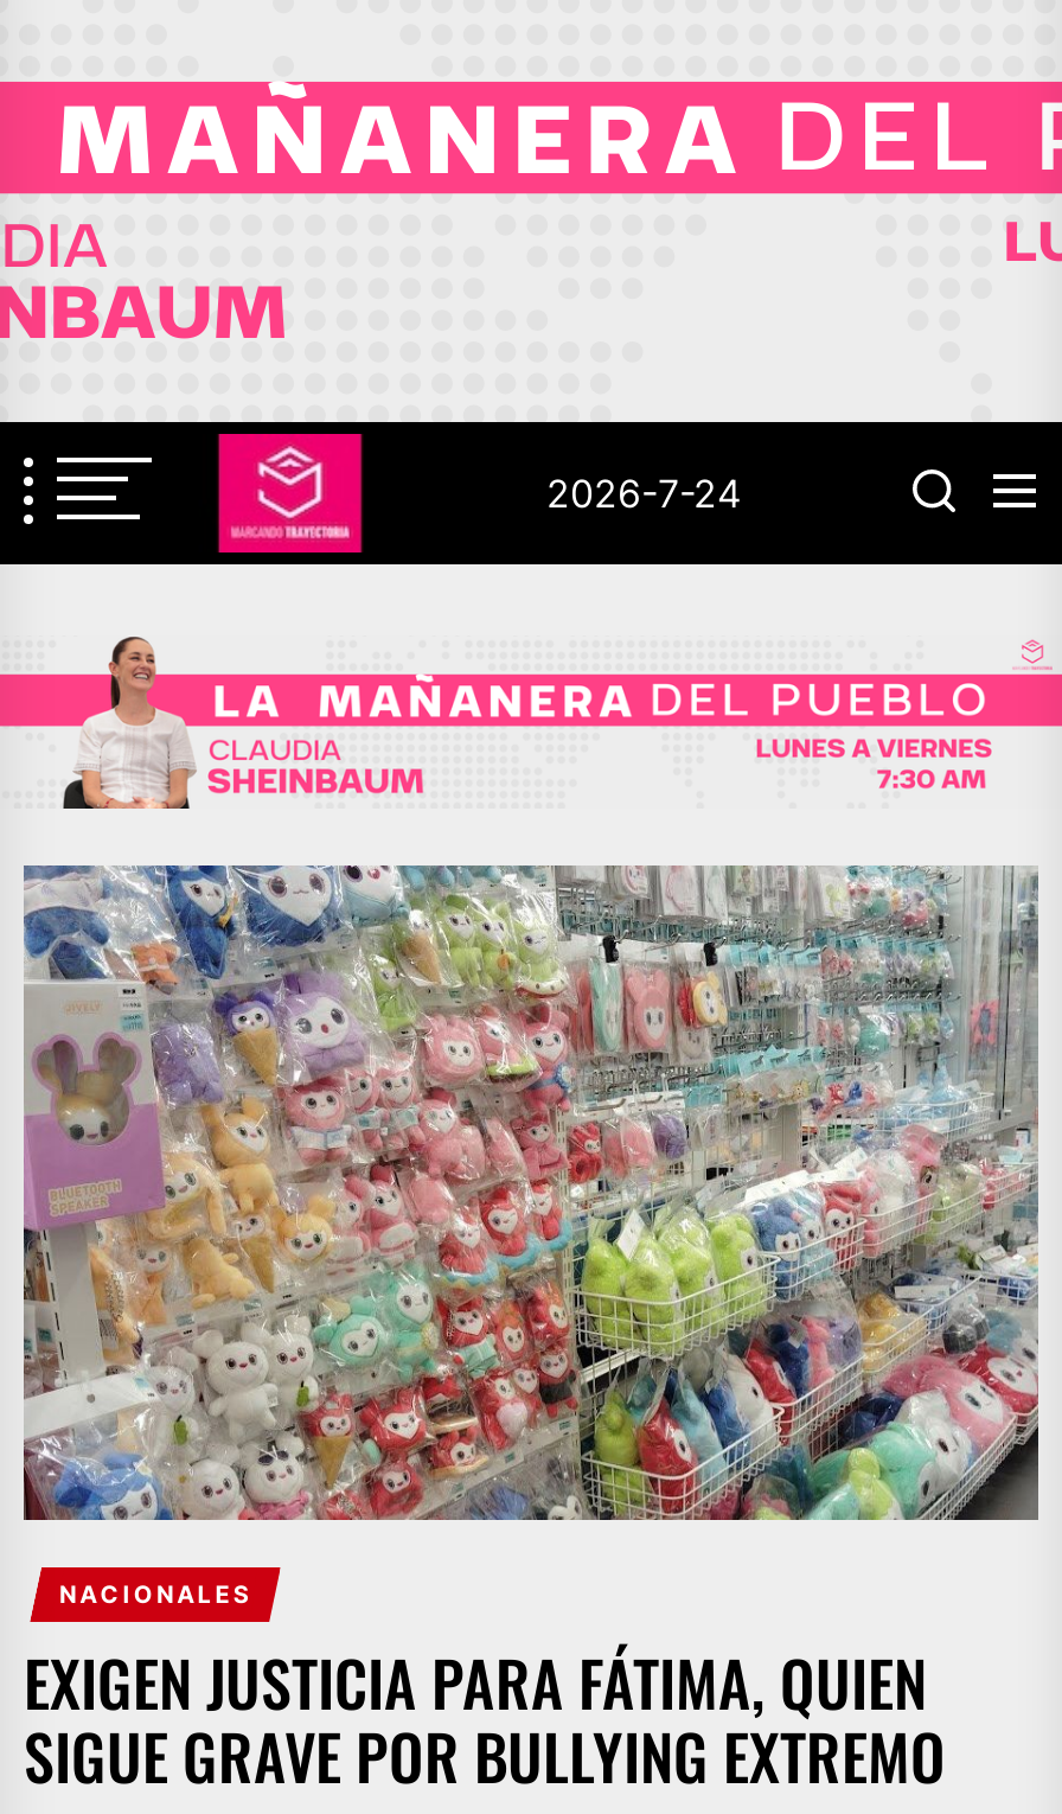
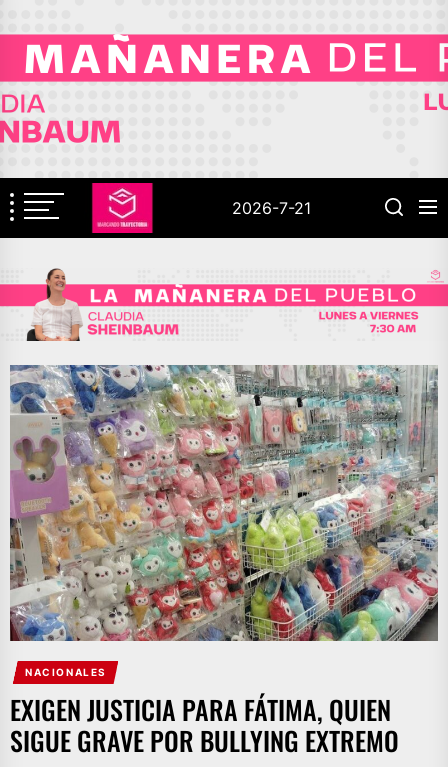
- 2026-7-24
+ 2026-7-21
